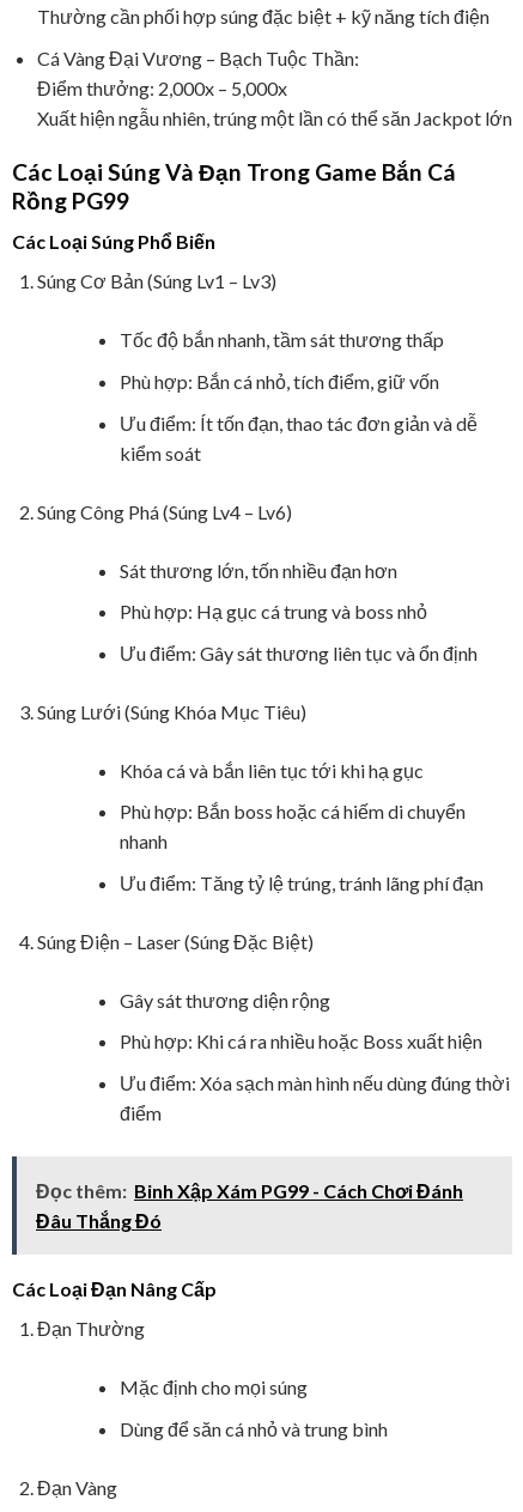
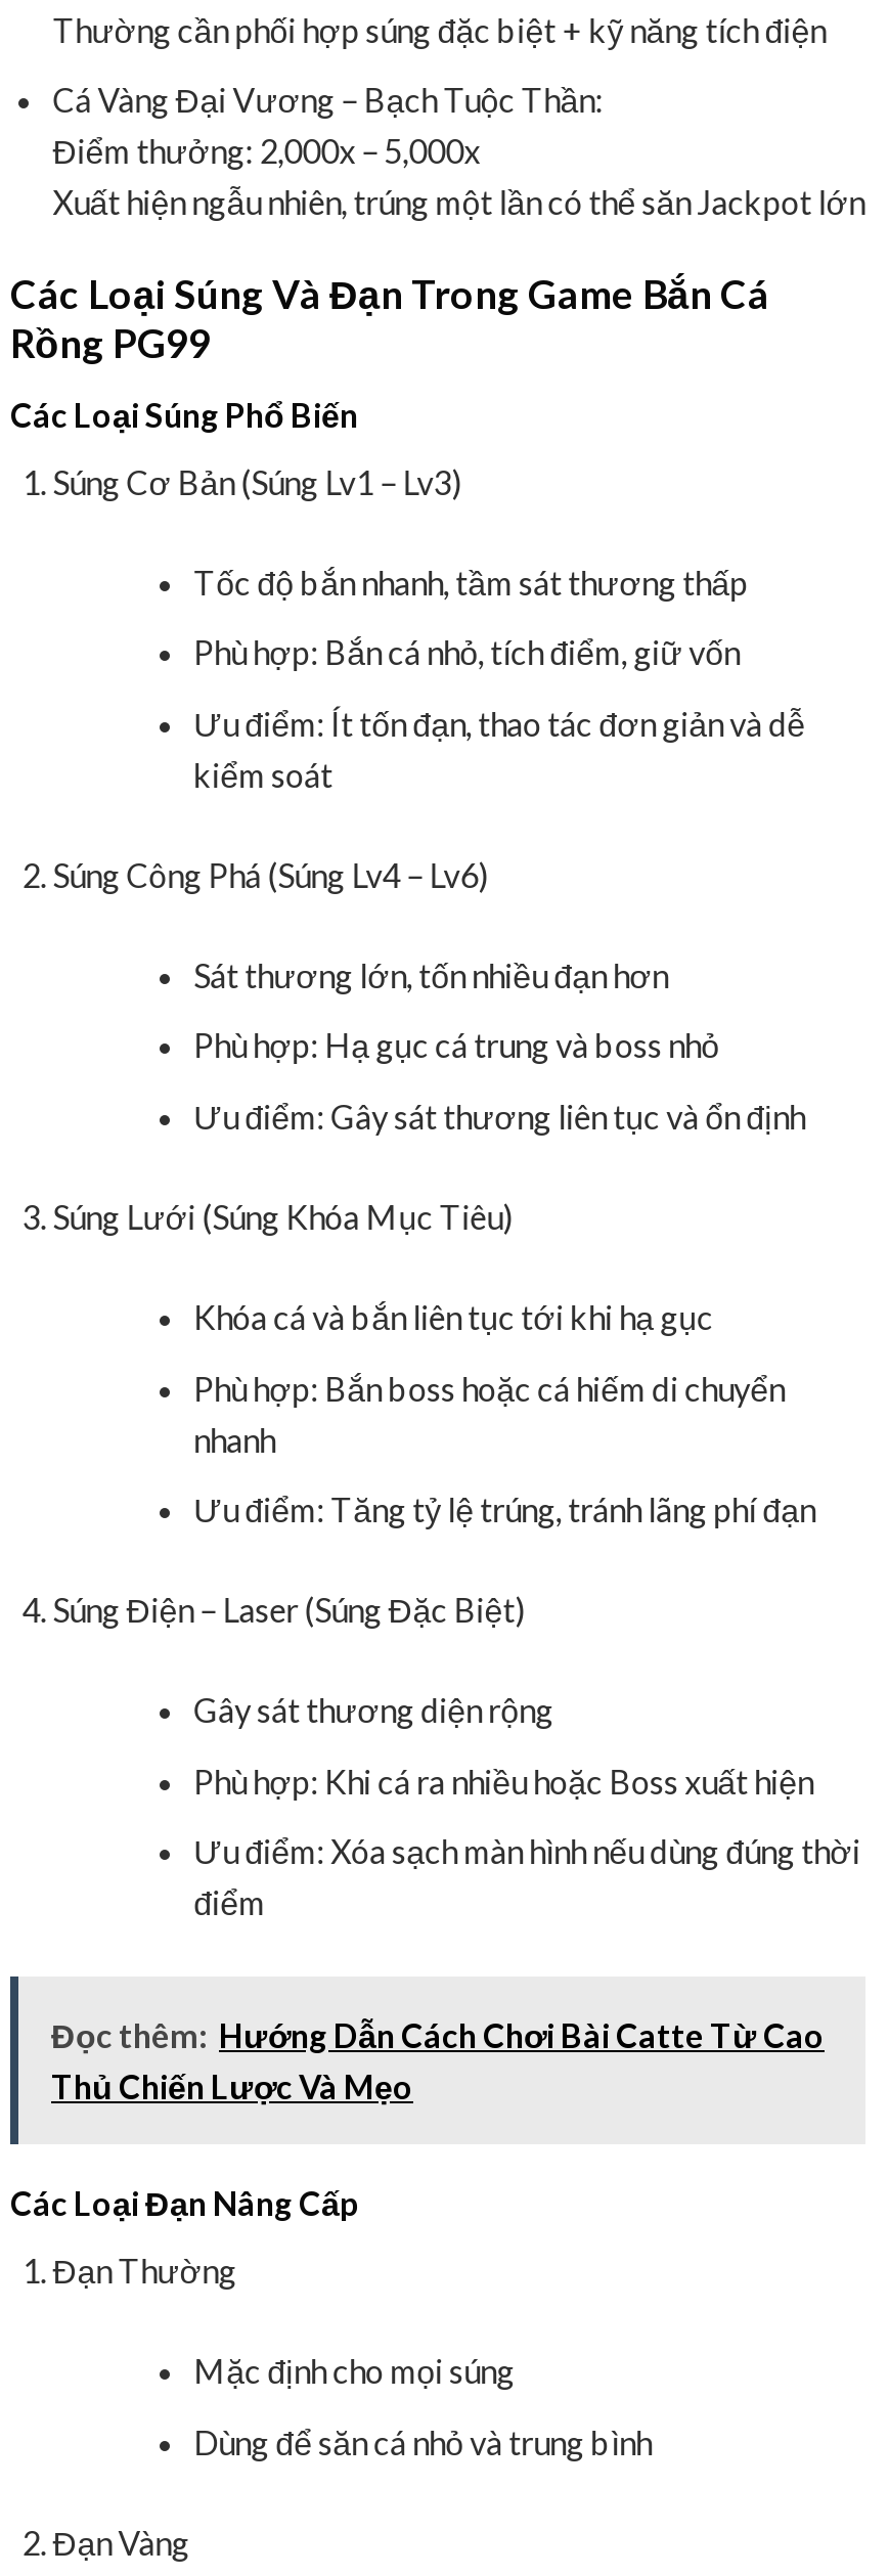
- Đọc thêm: Binh Xập Xám PG99 - Cách Chơi Đánh
- Đâu Thắng Đó
+ Đọc thêm: Hướng Dẫn Cách Chơi Bài Catte Từ Cao
+ Thủ Chiến Lược Và Mẹo
